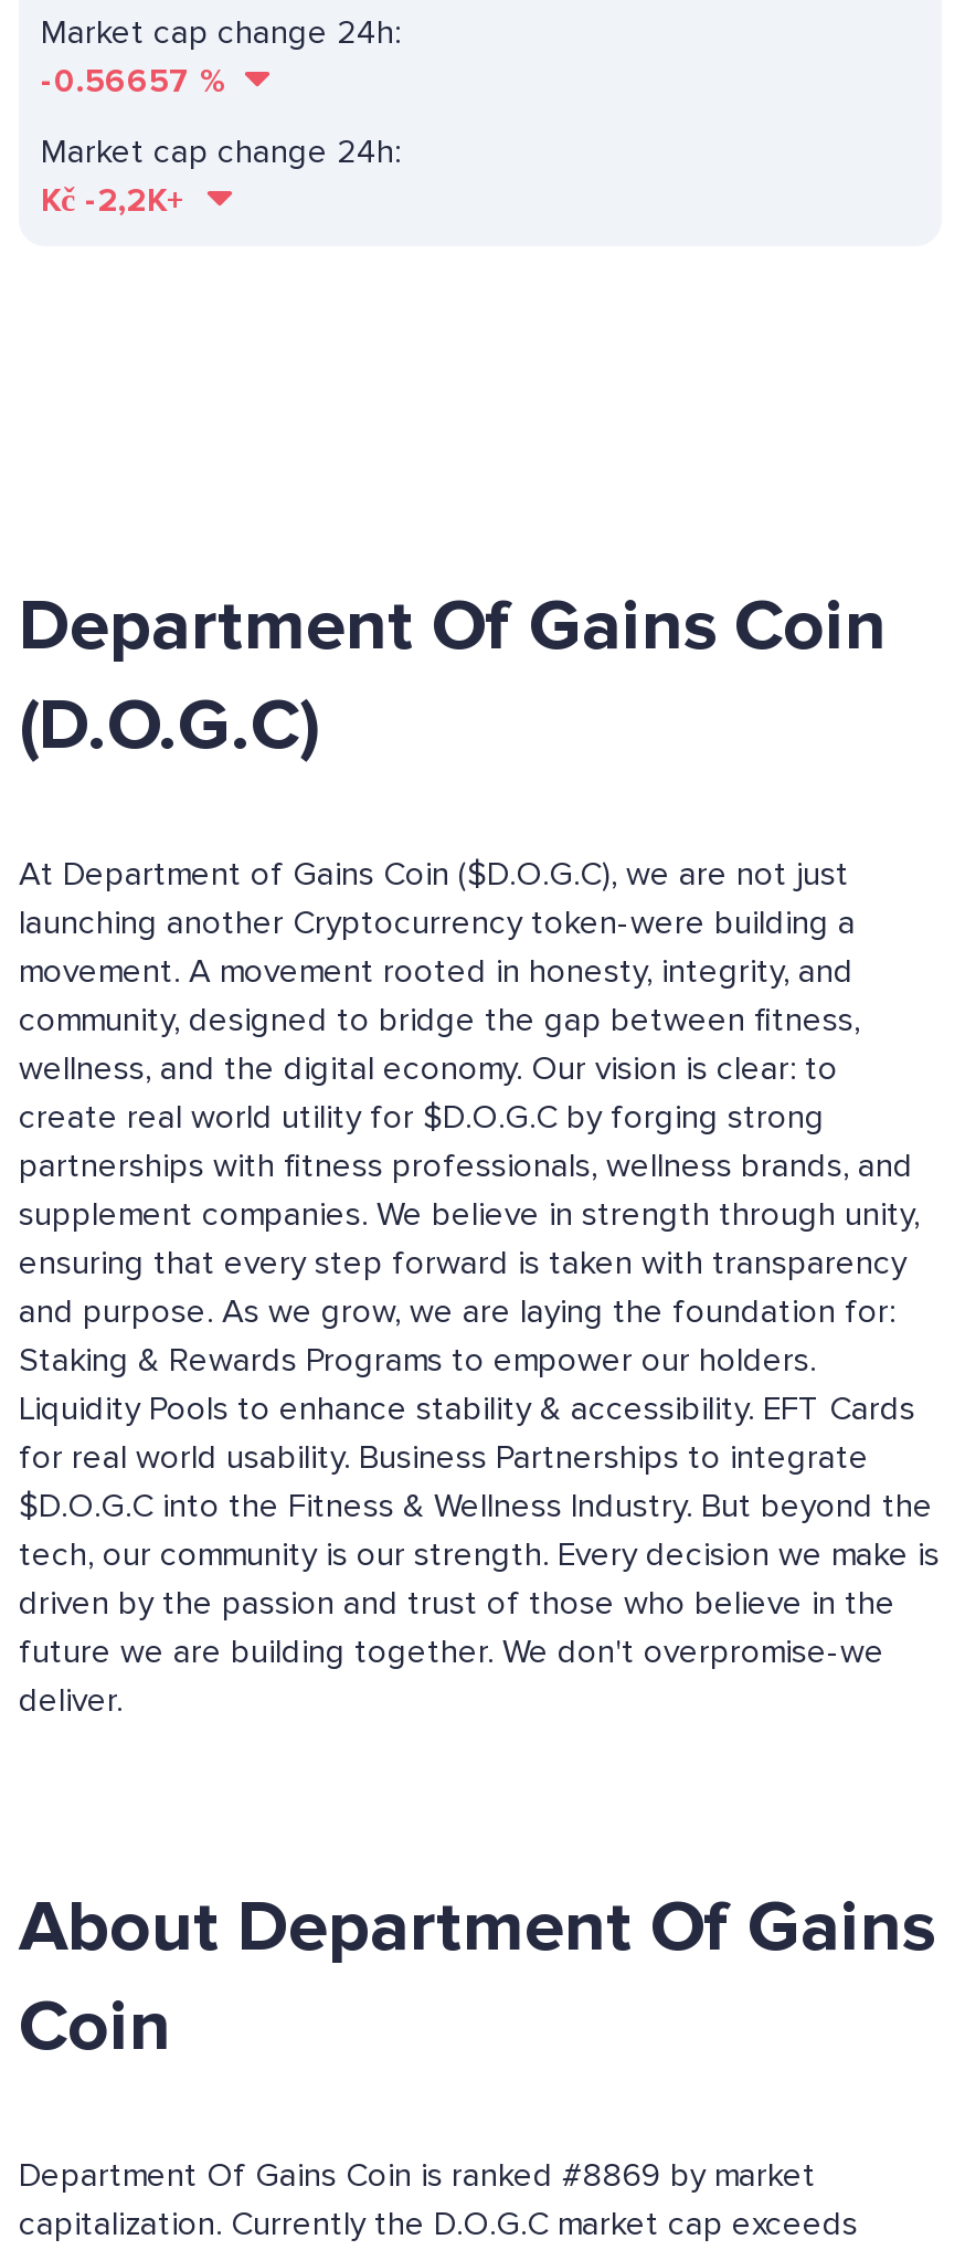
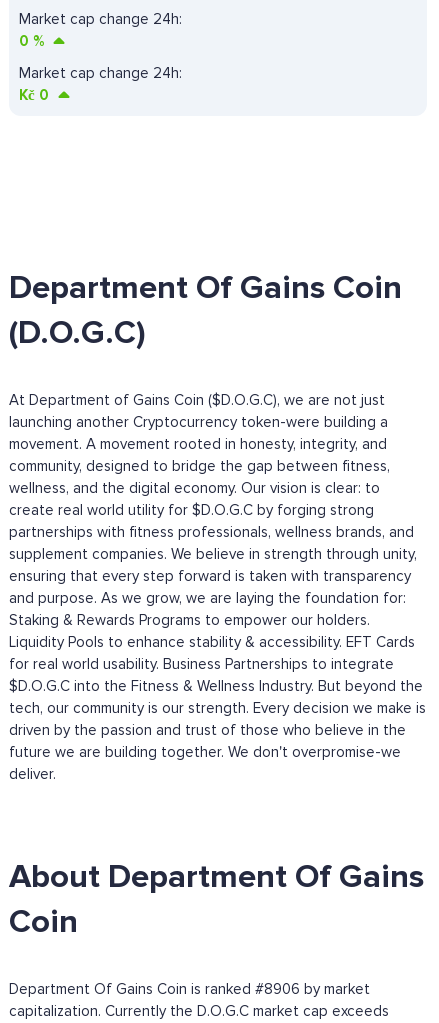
- -0.56657%
+ 0%

- Kč -2,2K+
+ Kč 0

- Department Of Gains Coin is ranked #8869 by market
+ Department Of Gains Coin is ranked #8906 by market
